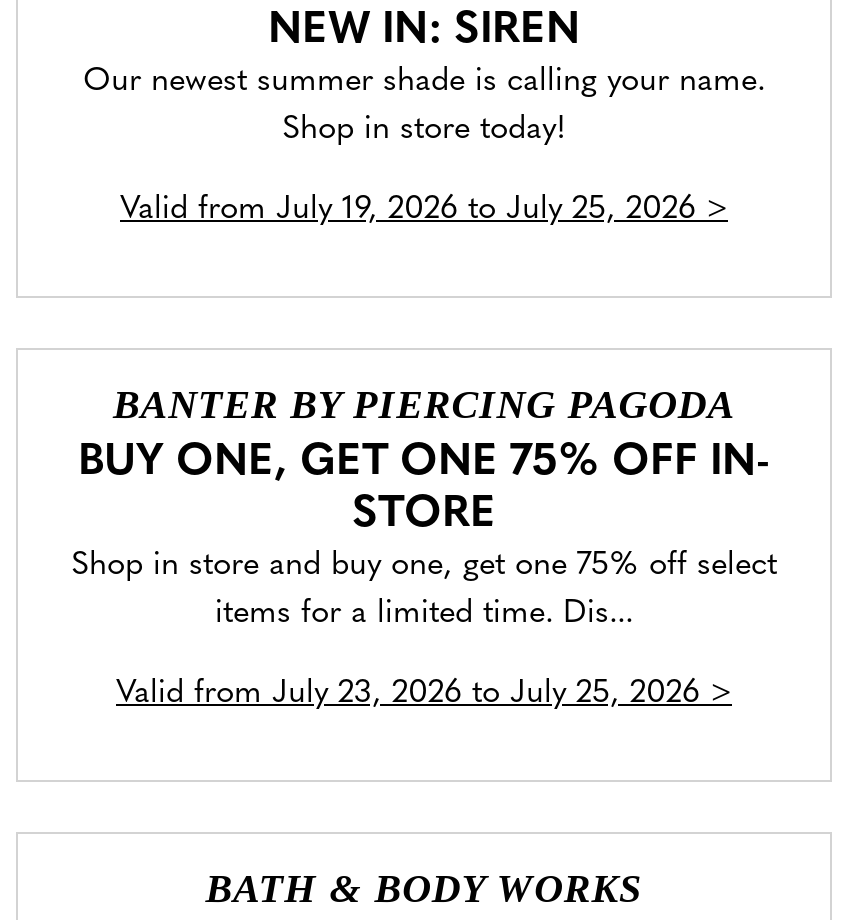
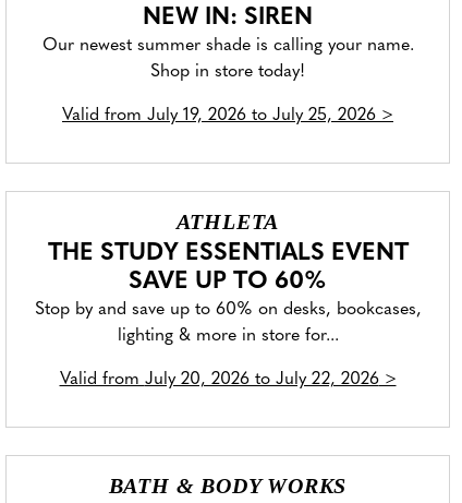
- BANTER BY PIERCING PAGODA
- BUY ONE, GET ONE 75% OFF IN-
- STORE
- Shop in store and buy one, get one 75% off select
+ ATHLETA
+ THE STUDY ESSENTIALS EVENT
+ SAVE UP TO 60%
+ Stop by and save up to 60% on desks, bookcases,

- items for a limited time. Dis...
+ lighting & more in store for...

- Valid from July 23, 2026 to July 25, 2026 >
+ Valid from July 20, 2026 to July 22, 2026 >
